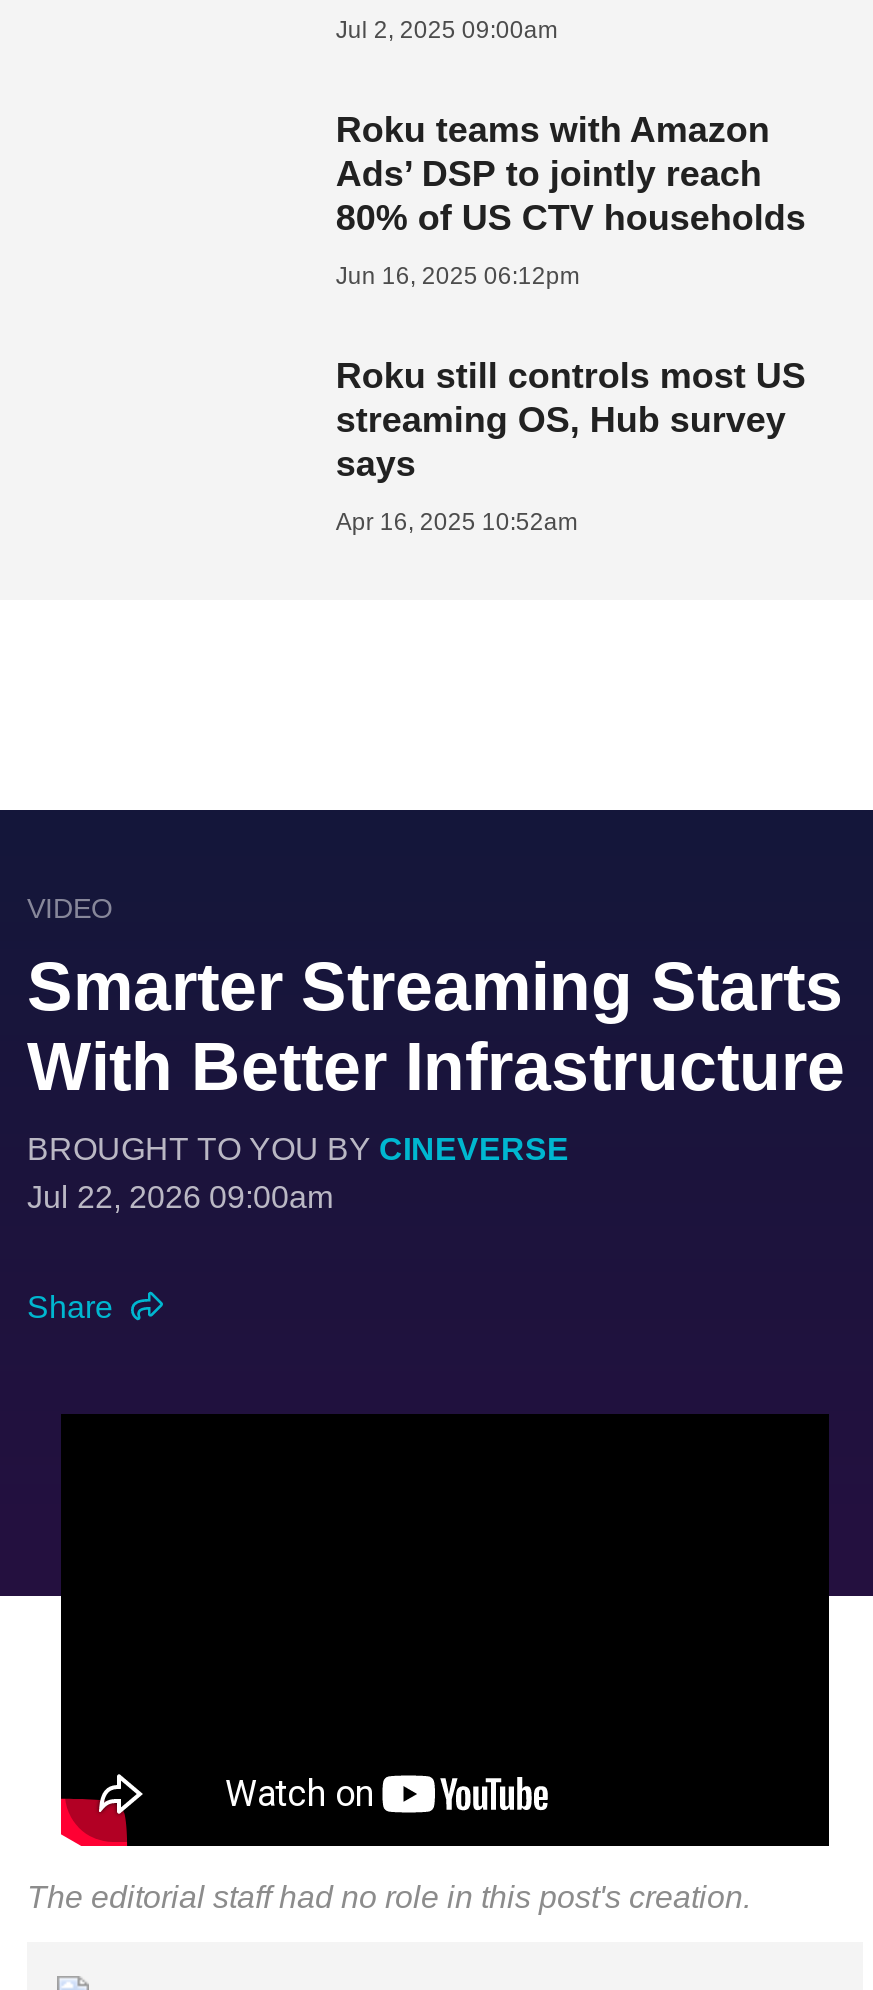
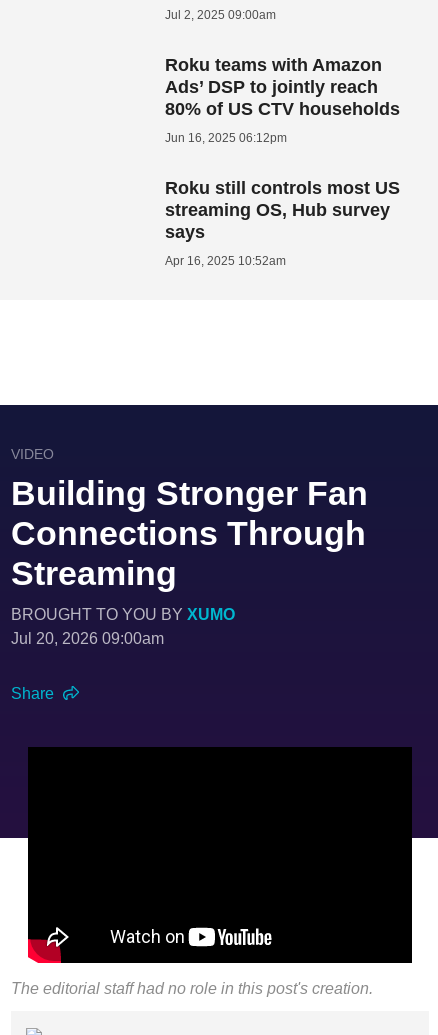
- Smarter Streaming Starts
- With Better Infrastructure
- BROUGHT TO YOU BY CINEVERSE
- Jul 22, 2026 09:00am
+ Building Stronger Fan
+ Connections Through
+ Streaming
+ BROUGHT TO YOU BY XUMO
+ Jul 20, 2026 09:00am
